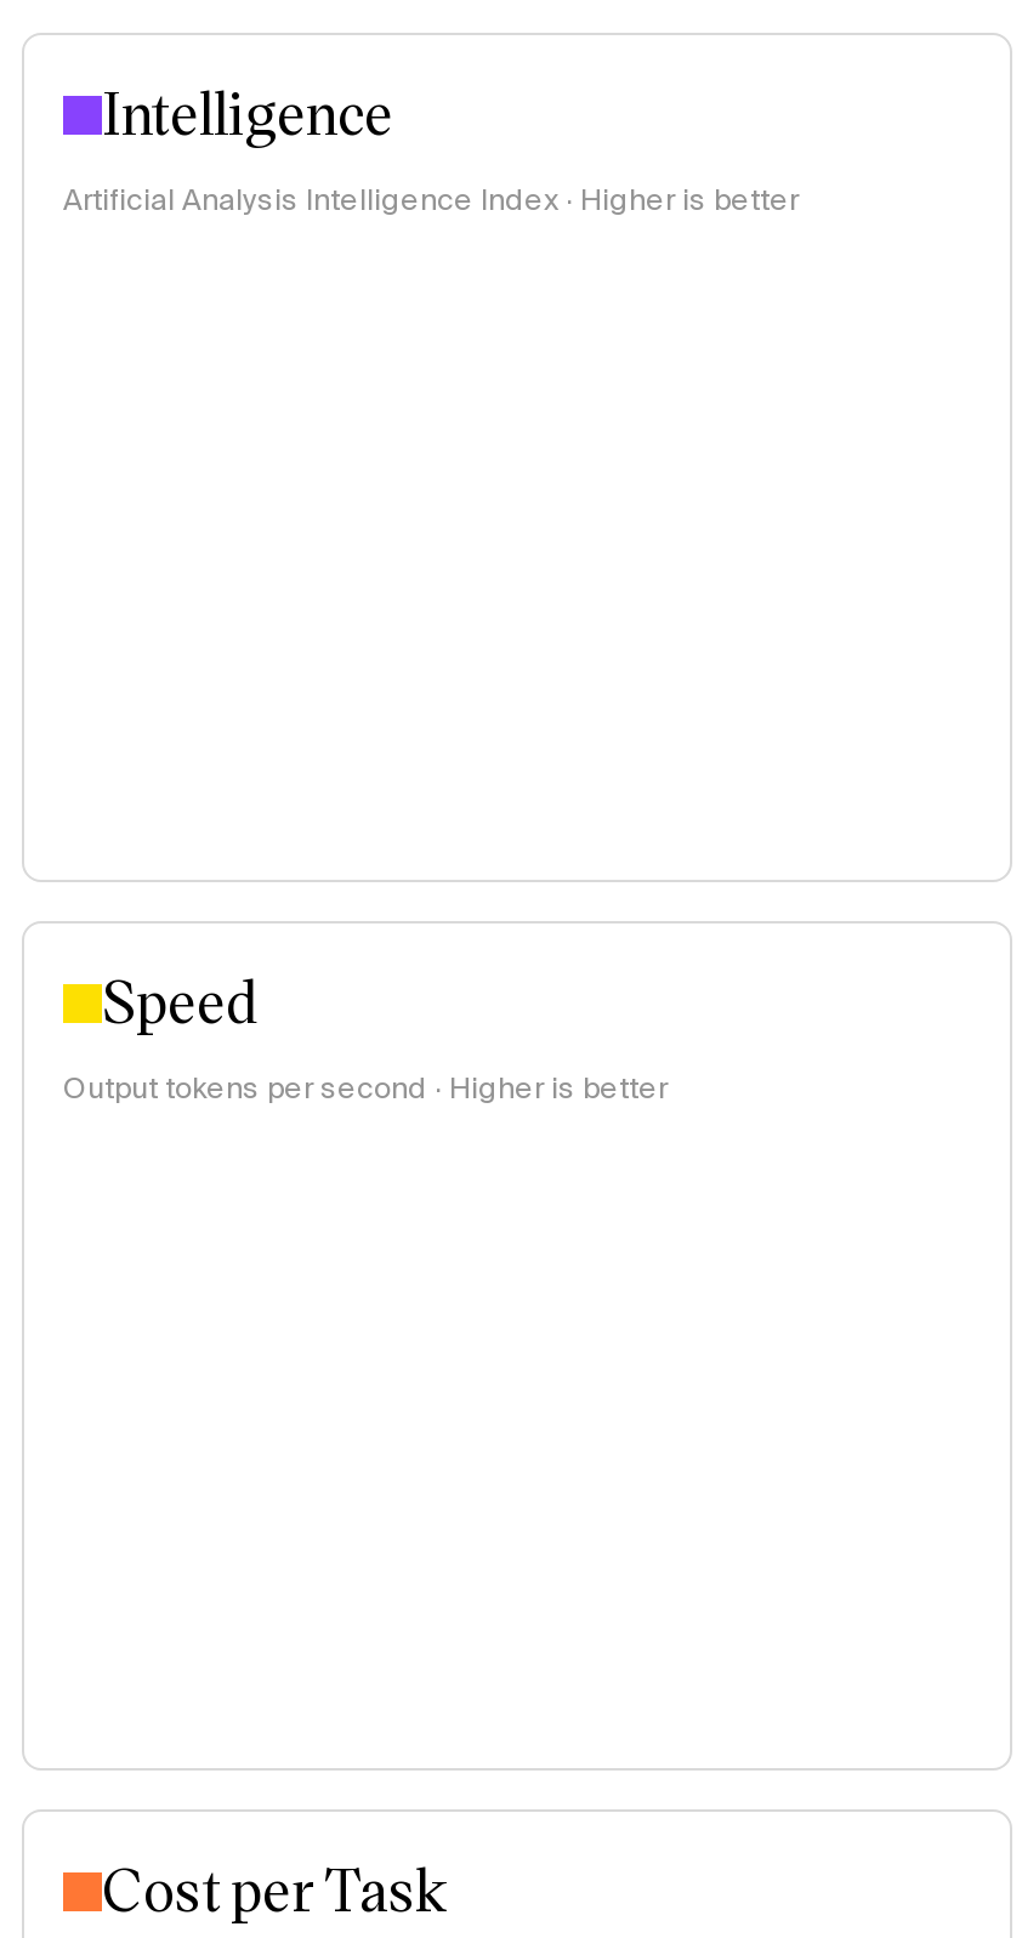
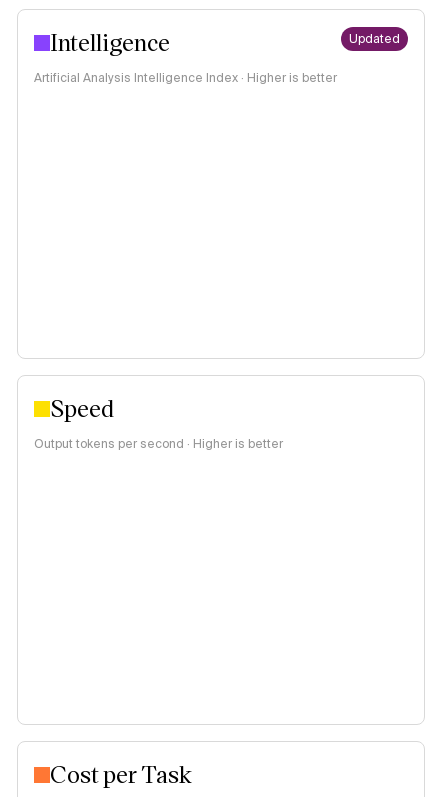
+ Updated
